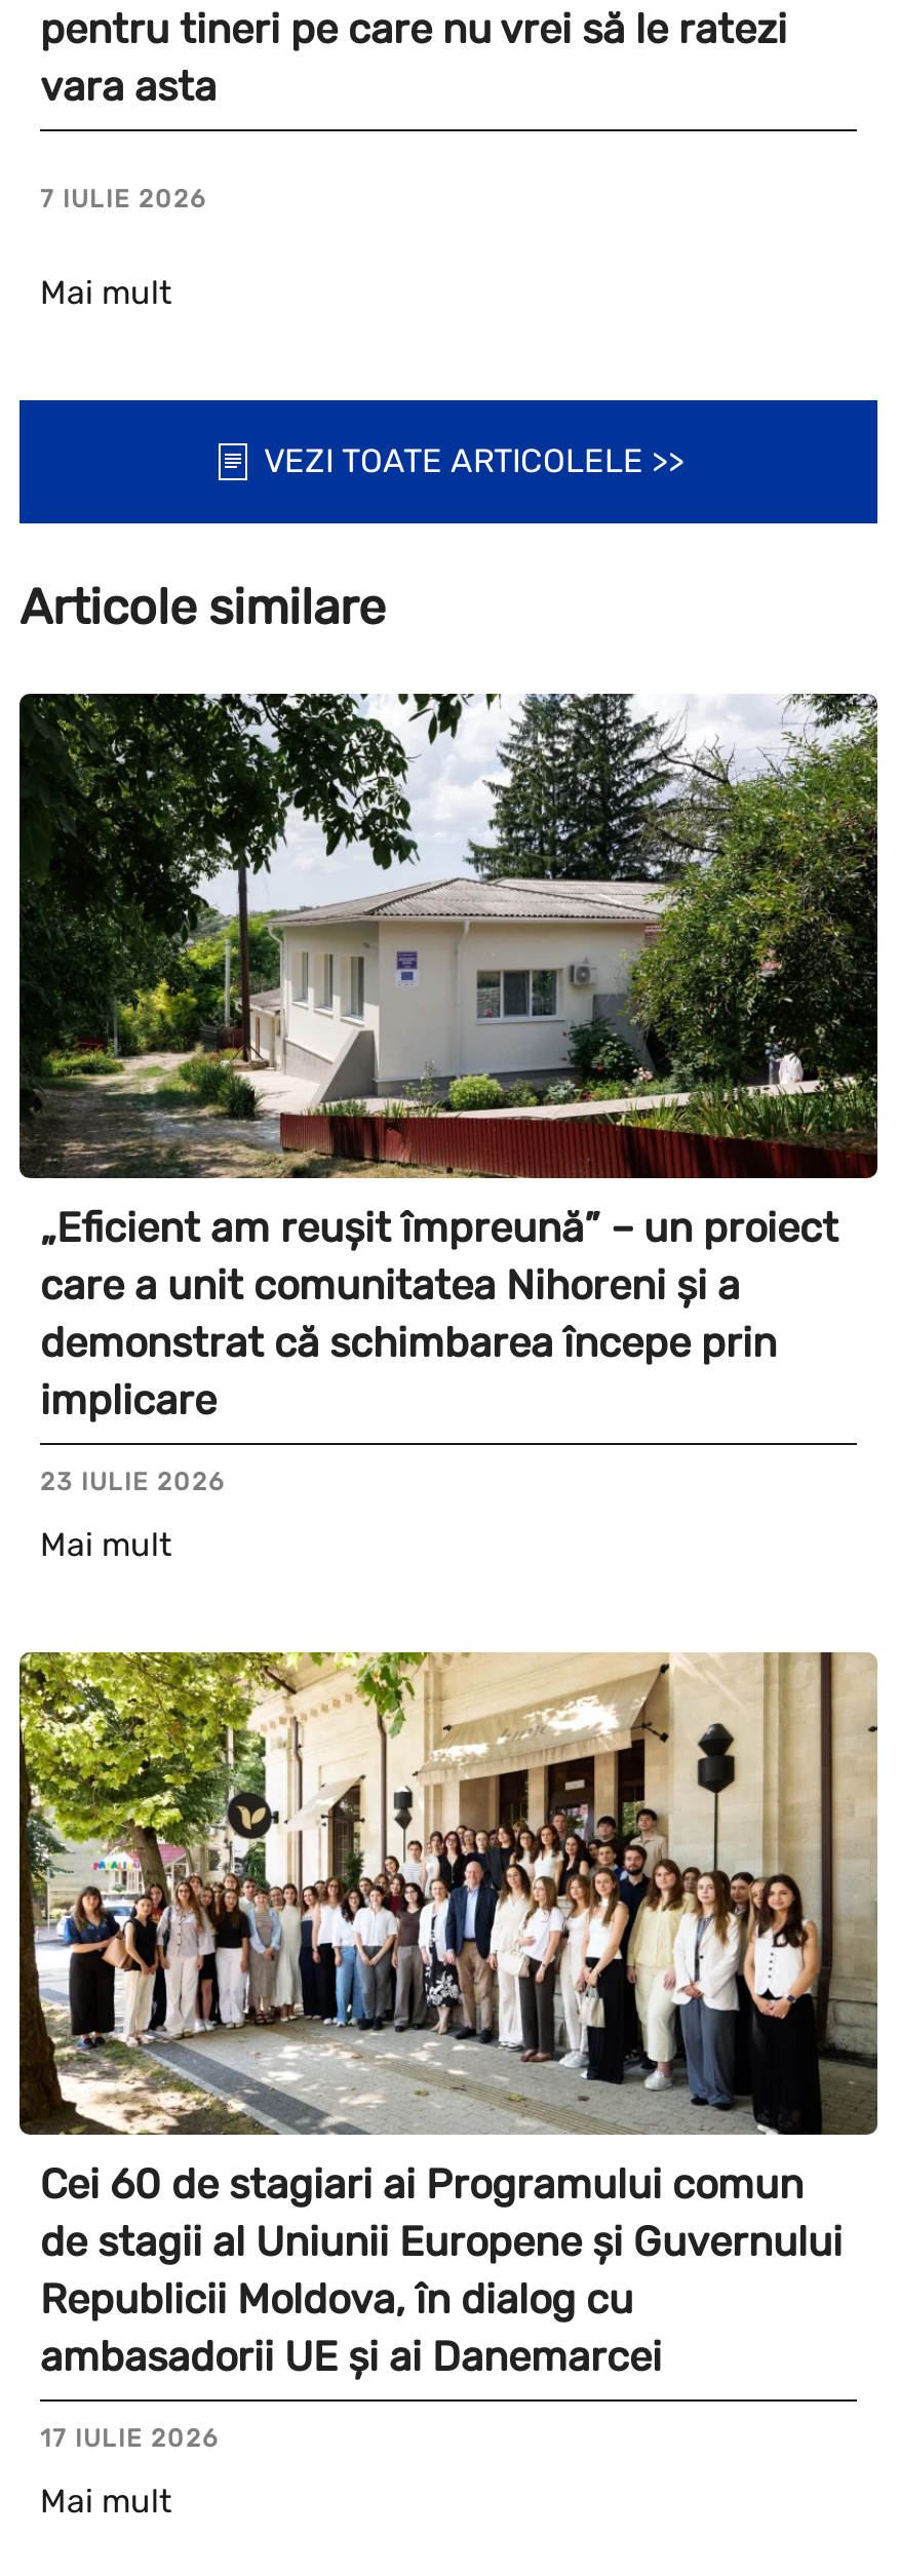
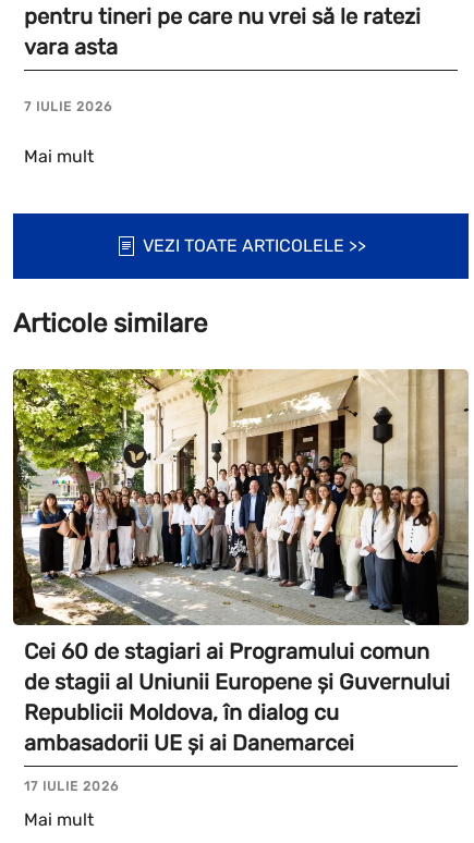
- [image]
- „Eficient am reușit împreună” – un proiect
- care a unit comunitatea Nihoreni și a
- demonstrat că schimbarea începe prin
- implicare
- 23 IULIE 2026
- Mai mult
